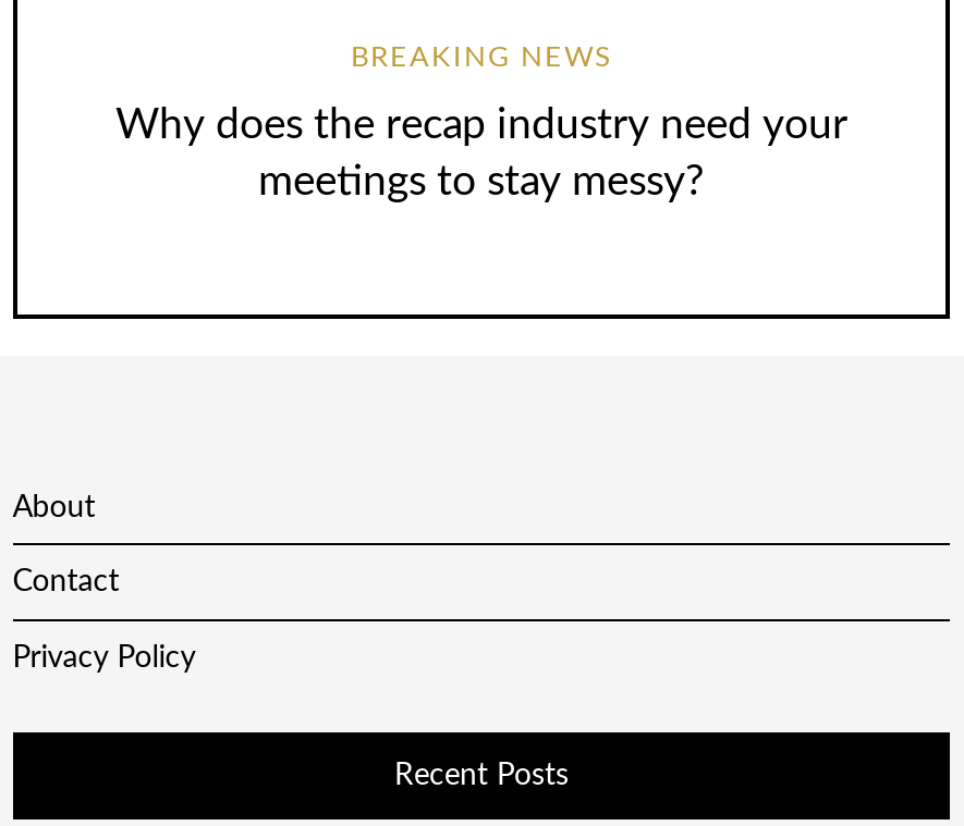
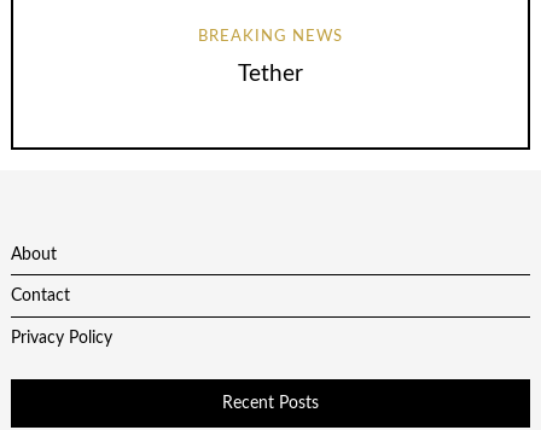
- Why does the recap industry need your
- meetings to stay messy?
+ Tether
